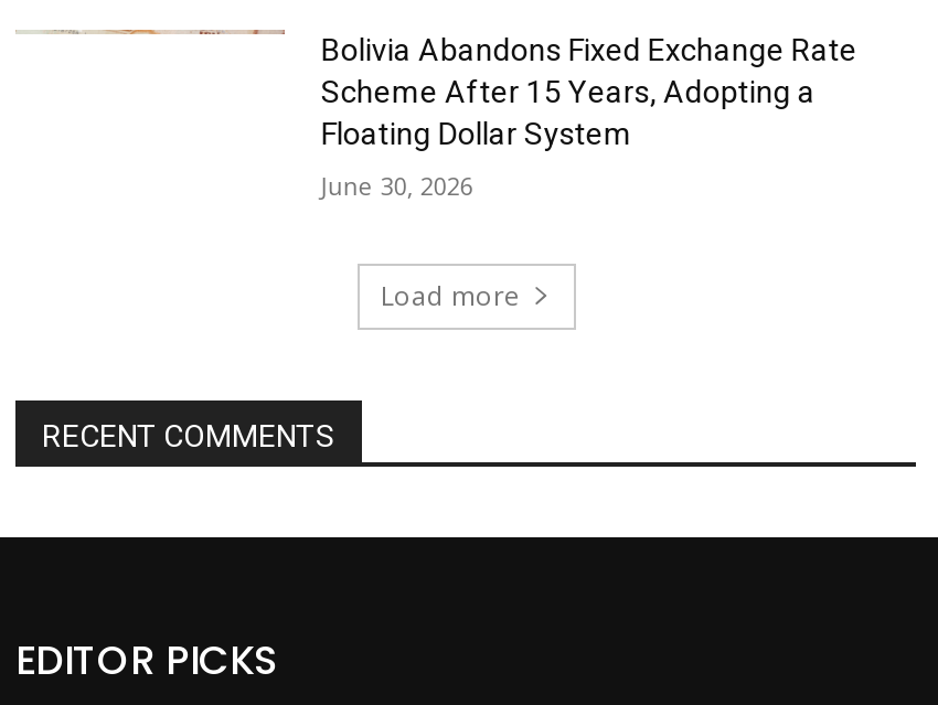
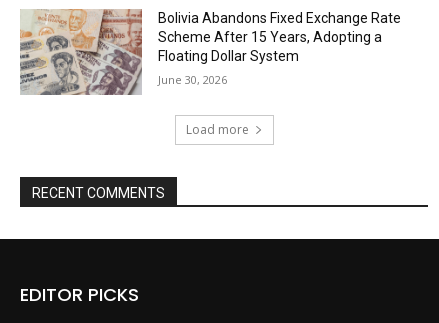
+ [image]
